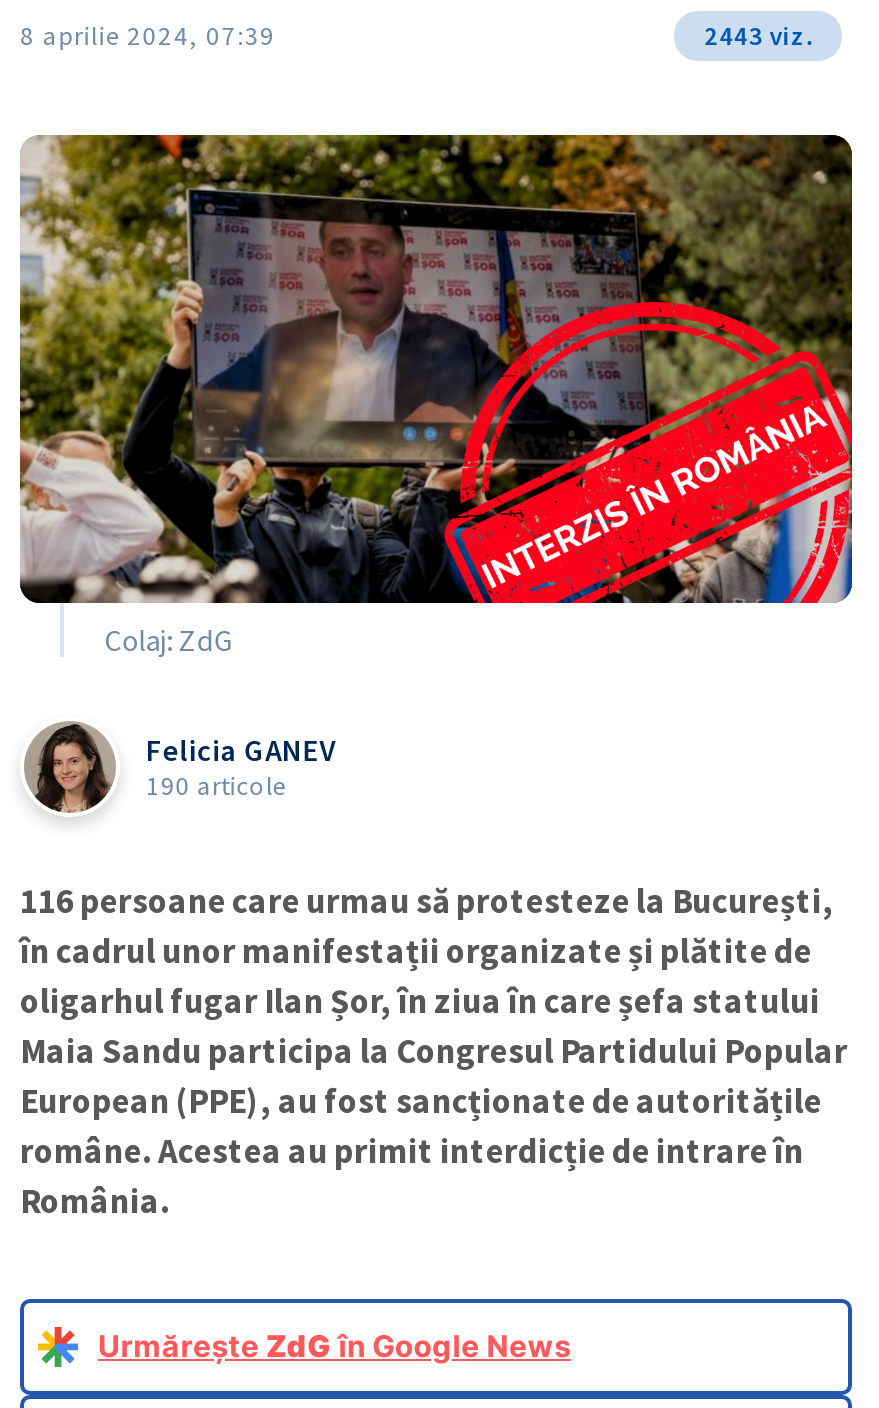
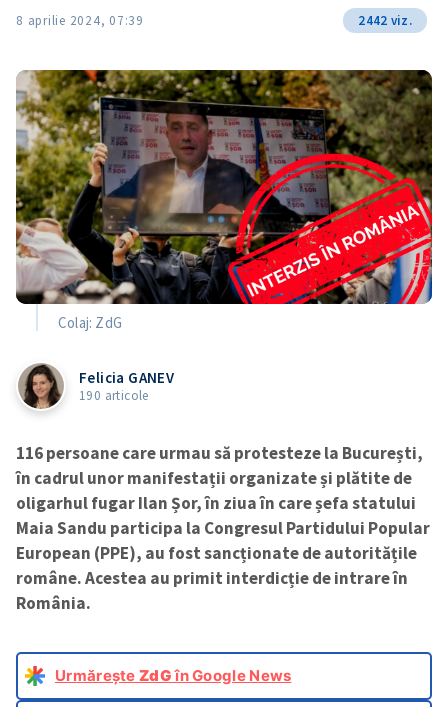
- 2443 viz.
+ 2442 viz.
